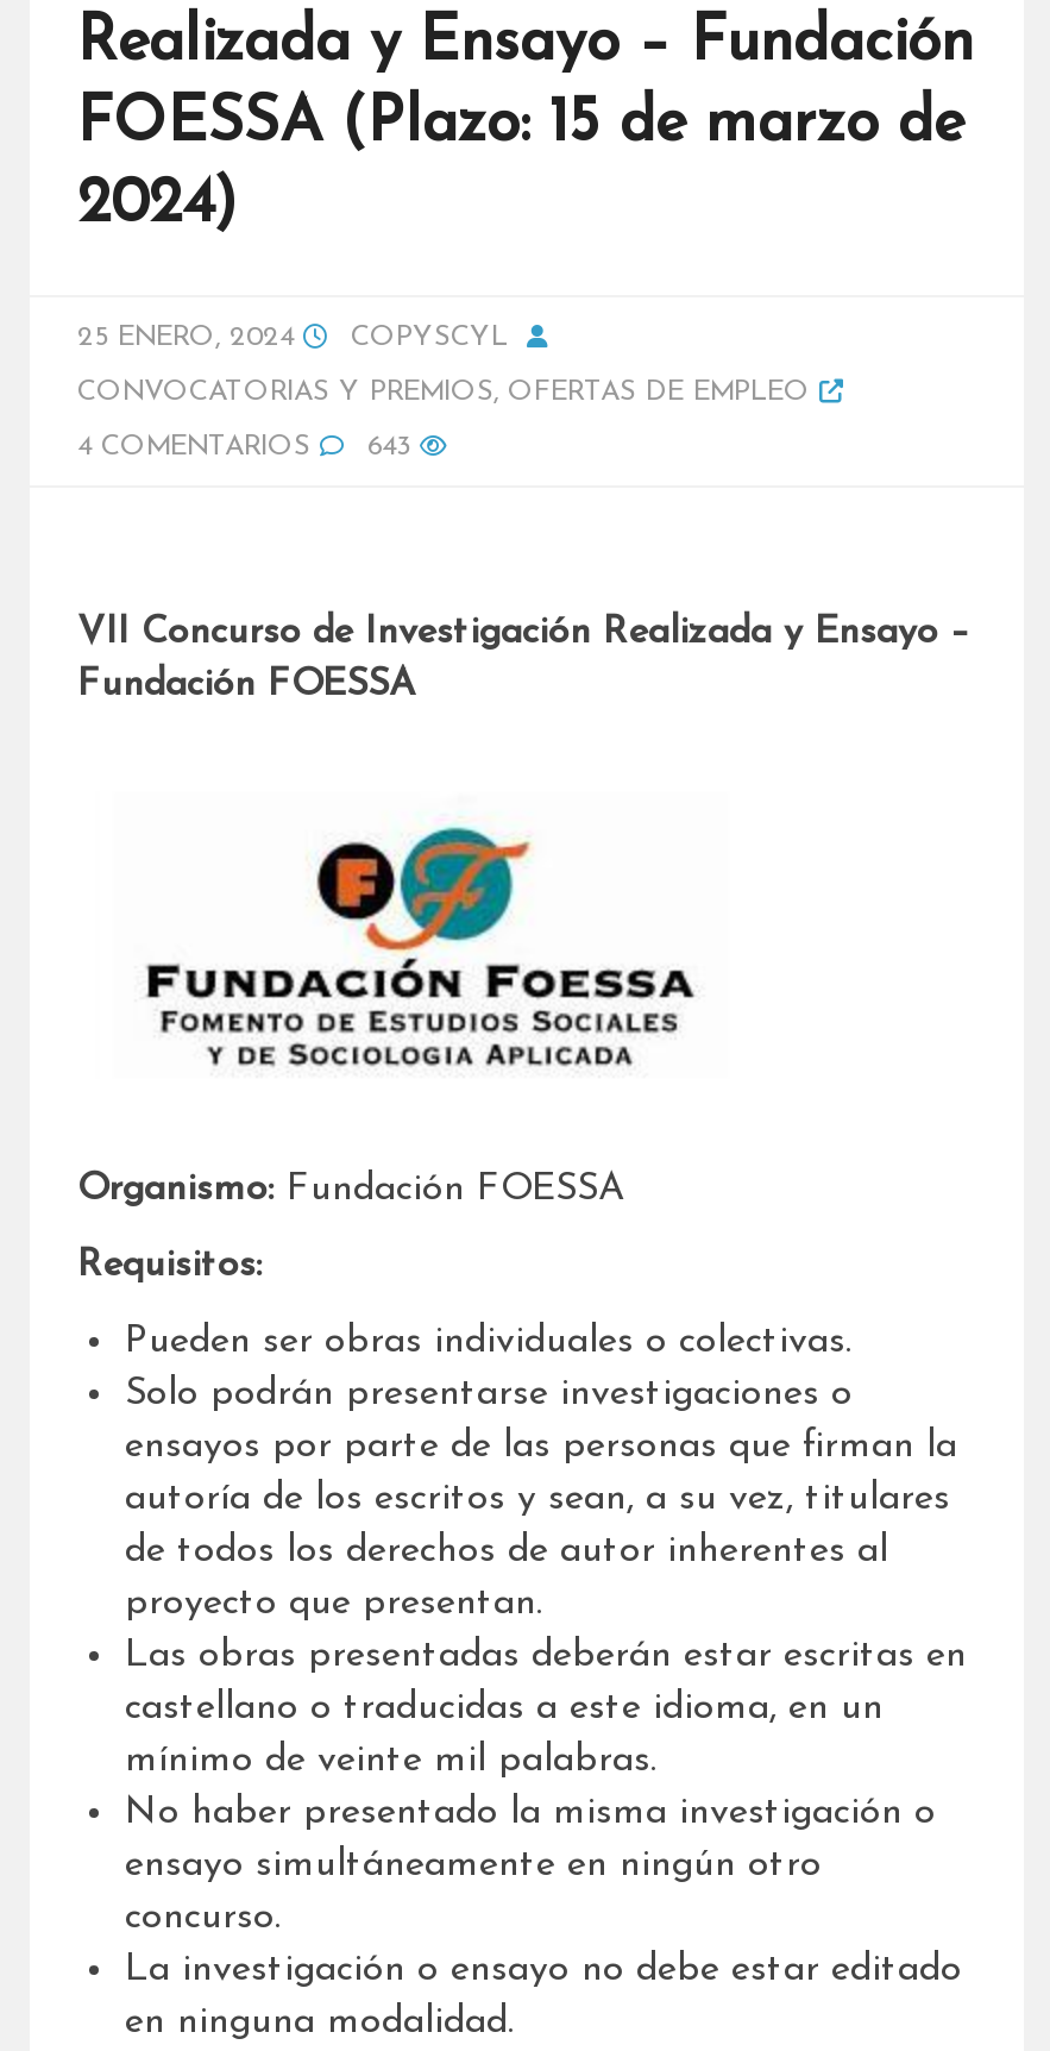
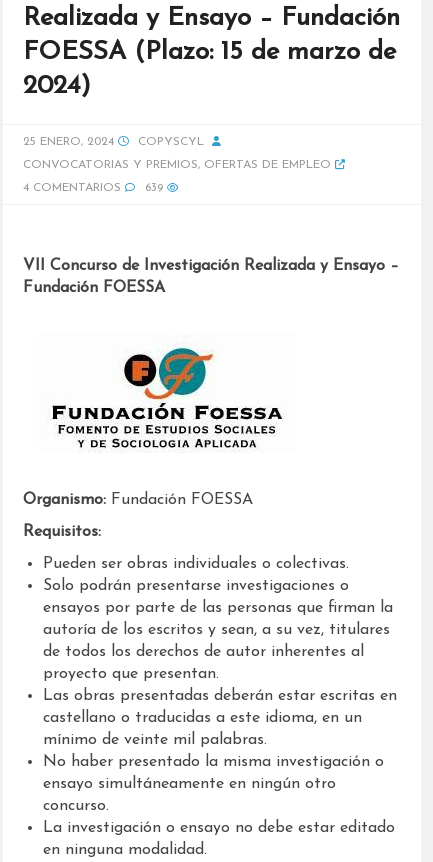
- 4 COMENTARIOS 643
+ 4 COMENTARIOS 639
